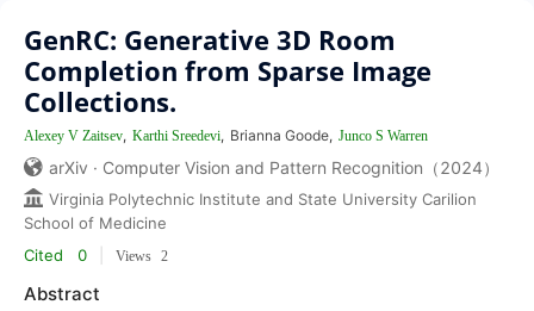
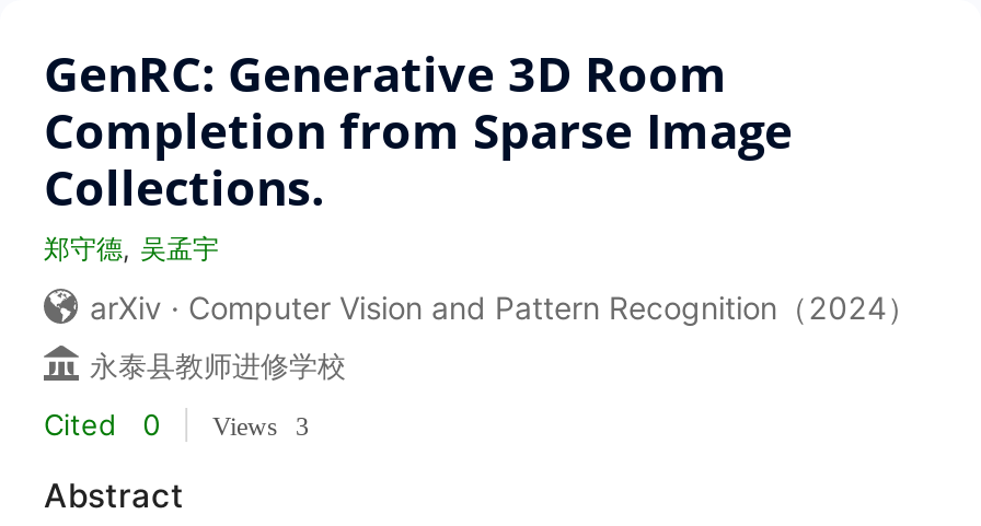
- Alexey V Zaitsev, Karthi Sreedevi, Brianna Goode, Junco S Warren
+ 郑守德, 吴孟宇

- Virginia Polytechnic Institute and State University Carilion
- School of Medicine
+ 永泰县教师进修学校

- Views 2
+ Views 3
